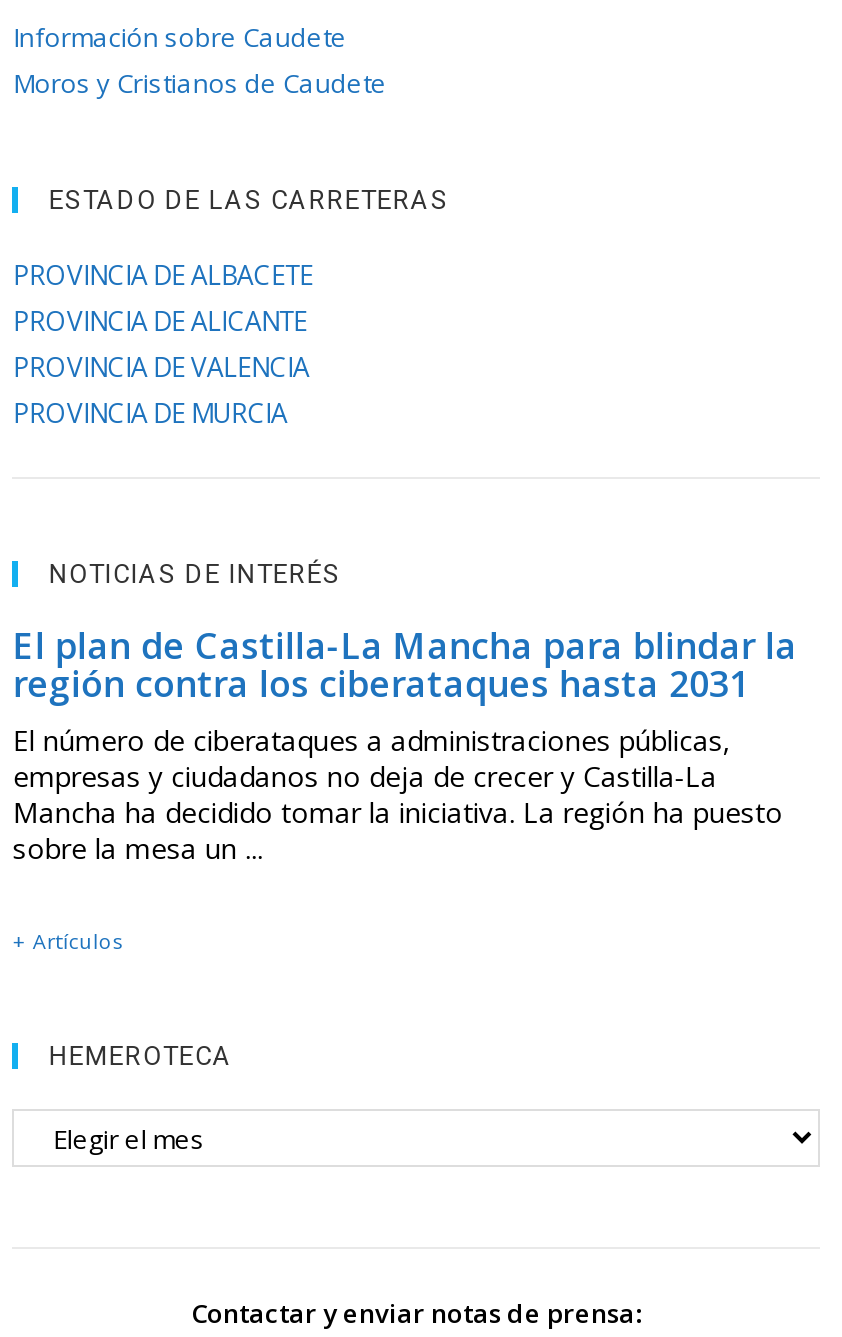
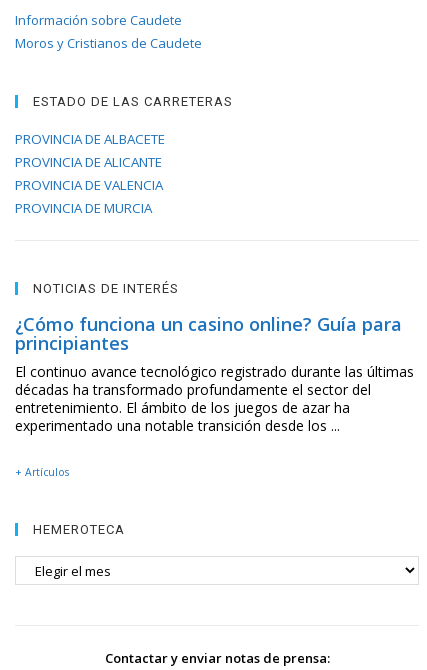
- El plan de Castilla-La Mancha para blindar la
- región contra los ciberataques hasta 2031
- El número de ciberataques a administraciones públicas,
- empresas y ciudadanos no deja de crecer y Castilla-La
- Mancha ha decidido tomar la iniciativa. La región ha puesto
- sobre la mesa un ...
+ ¿Cómo funciona un casino online? Guía para
+ principiantes
+ El continuo avance tecnológico registrado durante las últimas
+ décadas ha transformado profundamente el sector del
+ entretenimiento. El ámbito de los juegos de azar ha
+ experimentado una notable transición desde los ...
